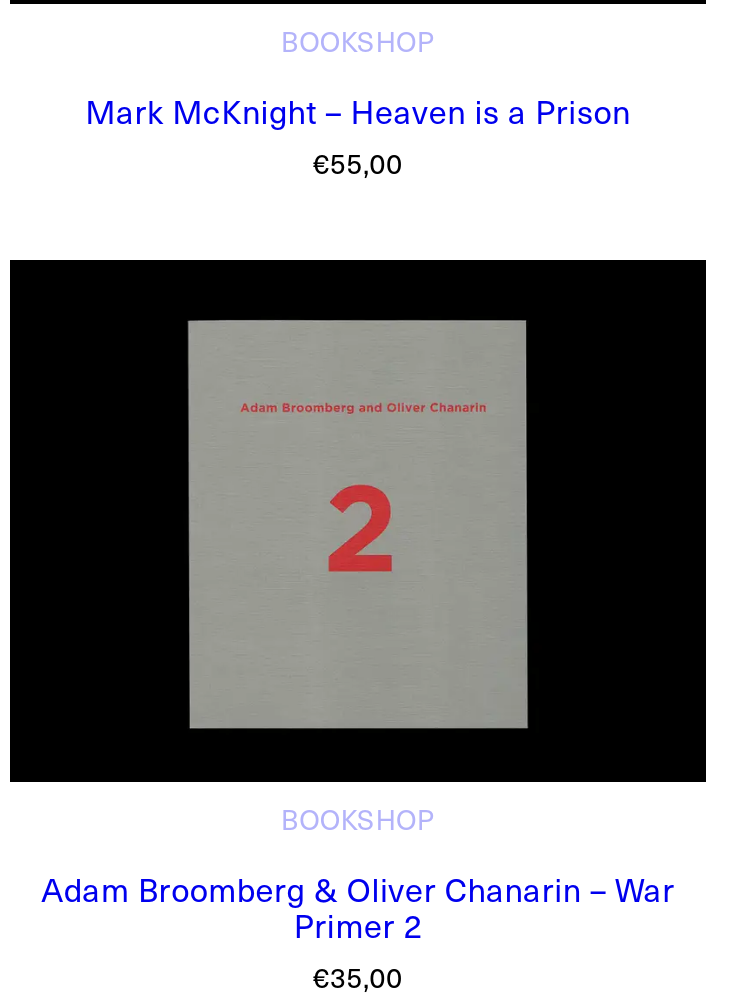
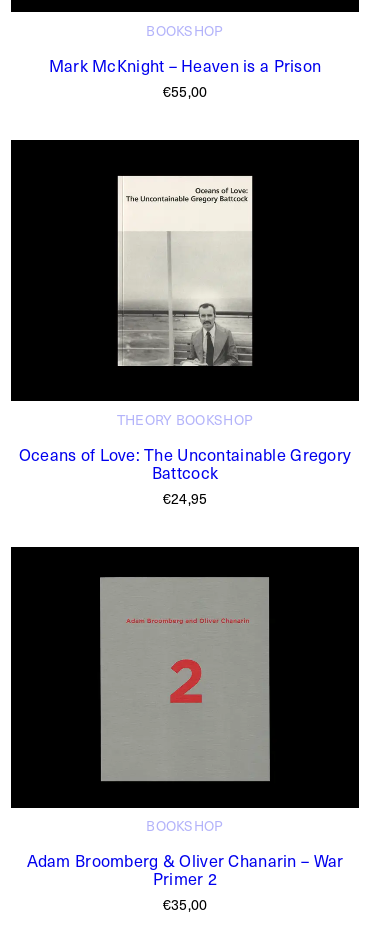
+ THEORY BOOKSHOP
+ Oceans of Love: The Uncontainable Gregory
+ Battcock
+ €24,95

+ [image]
